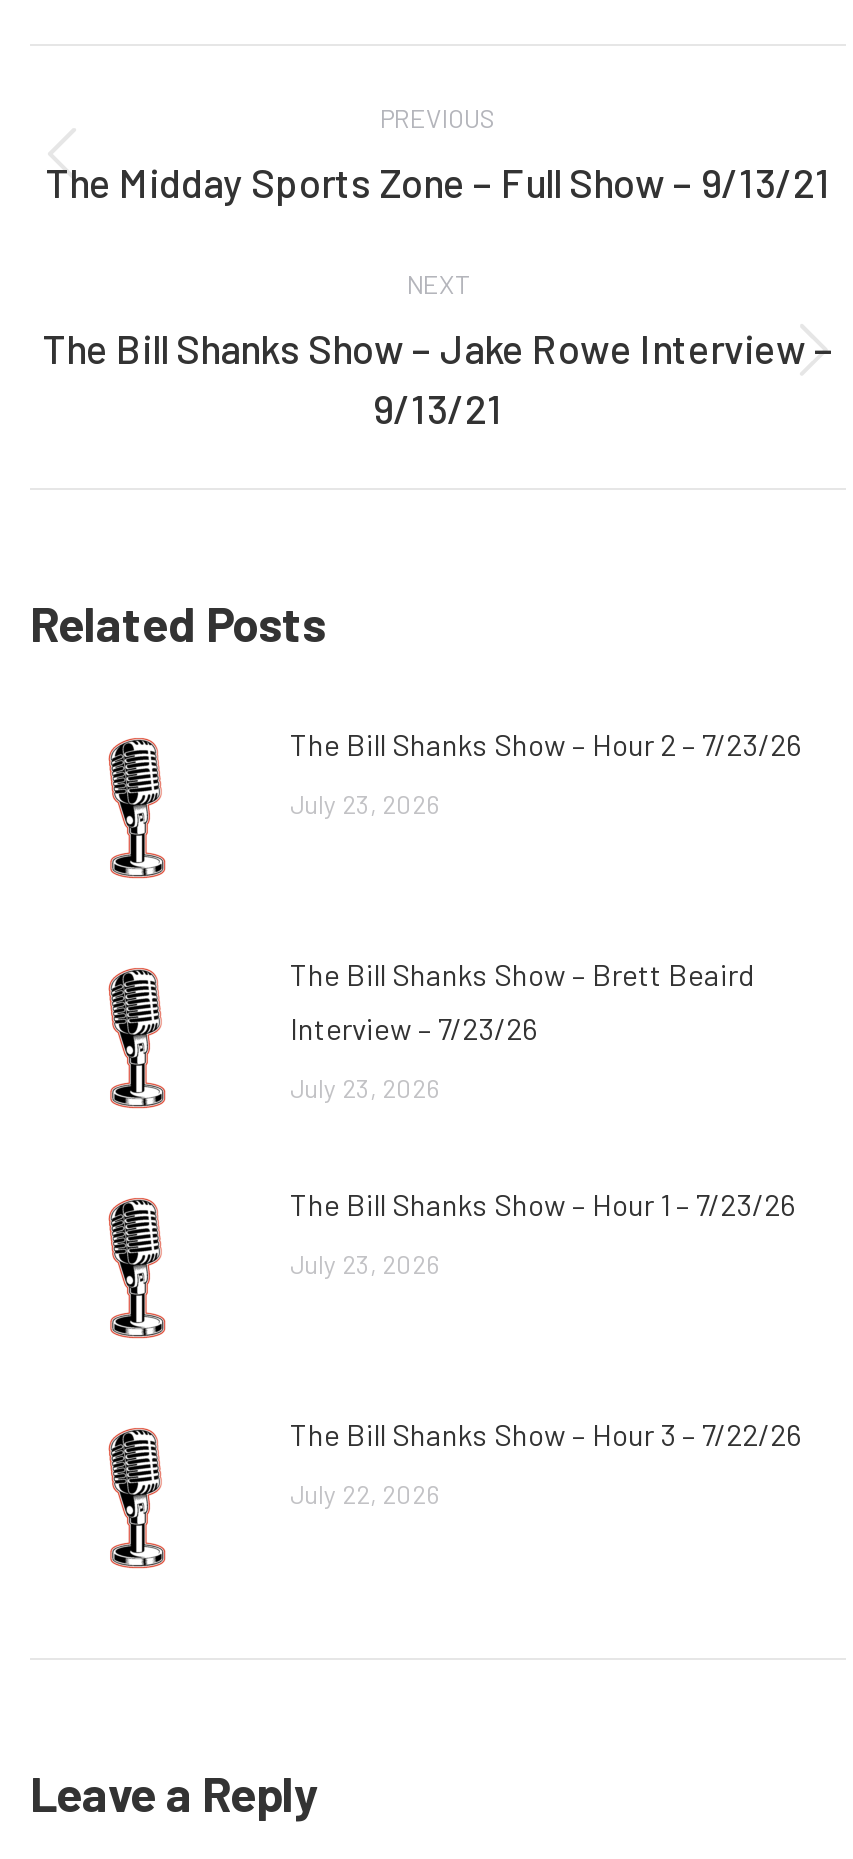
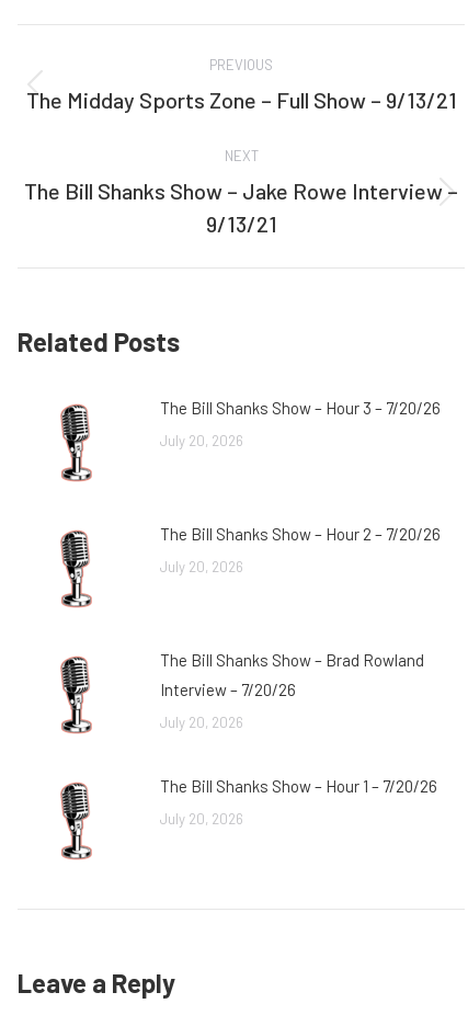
- The Bill Shanks Show – Hour 2 – 7/23/26
+ The Bill Shanks Show – Hour 3 – 7/20/26

- July 23, 2026
+ July 20, 2026

- The Bill Shanks Show – Brett Beaird
+ The Bill Shanks Show – Hour 2 – 7/20/26

- Interview – 7/23/26
+ July 20, 2026

- July 23, 2026
+ The Bill Shanks Show – Brad Rowland

- The Bill Shanks Show – Hour 1 – 7/23/26
+ Interview – 7/20/26

- July 23, 2026
+ July 20, 2026

- The Bill Shanks Show – Hour 3 – 7/22/26
+ The Bill Shanks Show – Hour 1 – 7/20/26

- July 22, 2026
+ July 20, 2026
